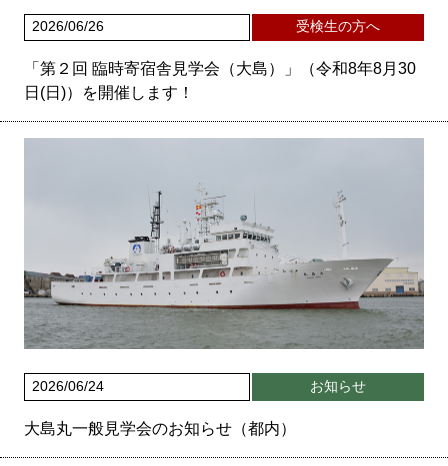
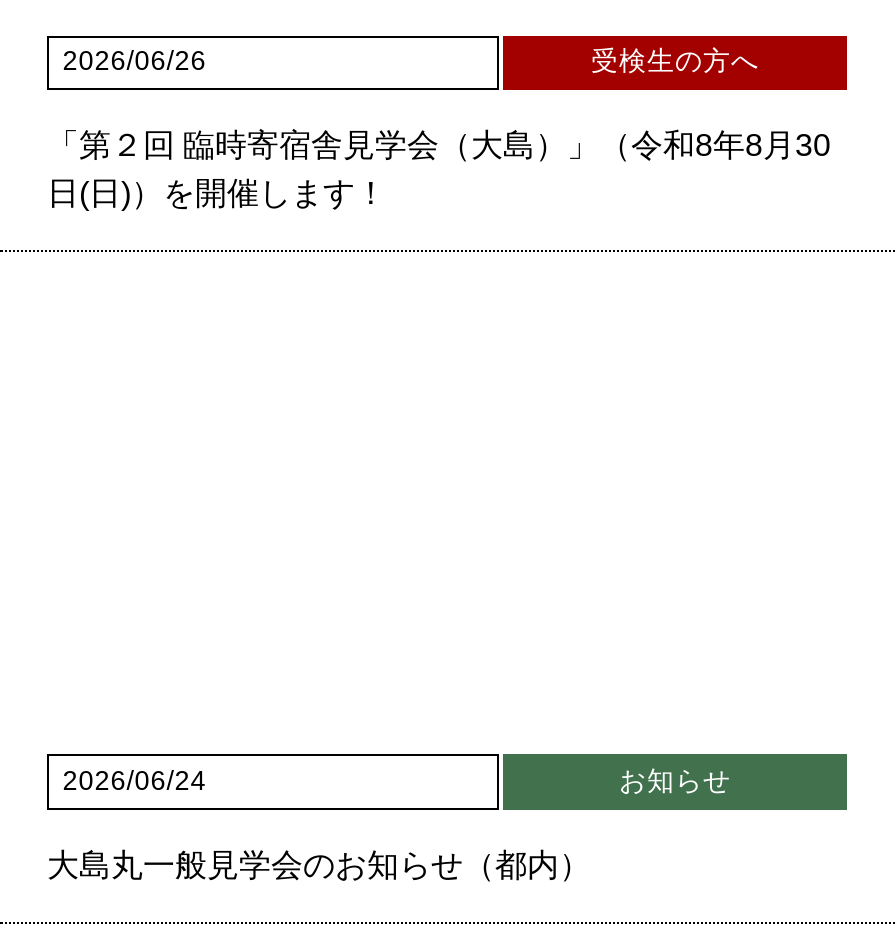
- [image]
